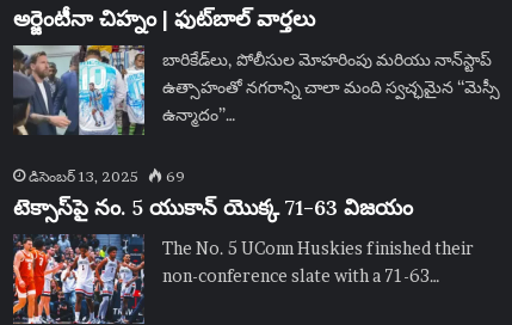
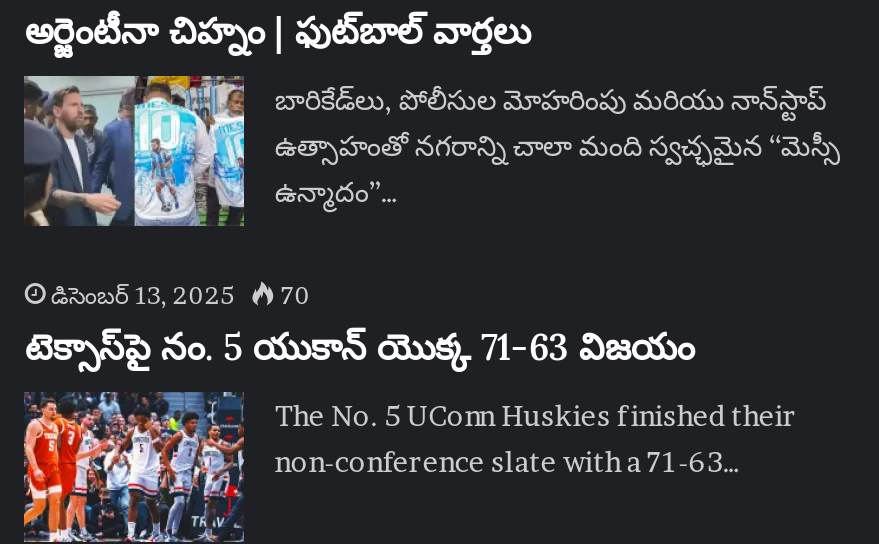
- డిసెంబర్ 13, 2025 69
+ డిసెంబర్ 13, 2025 70
